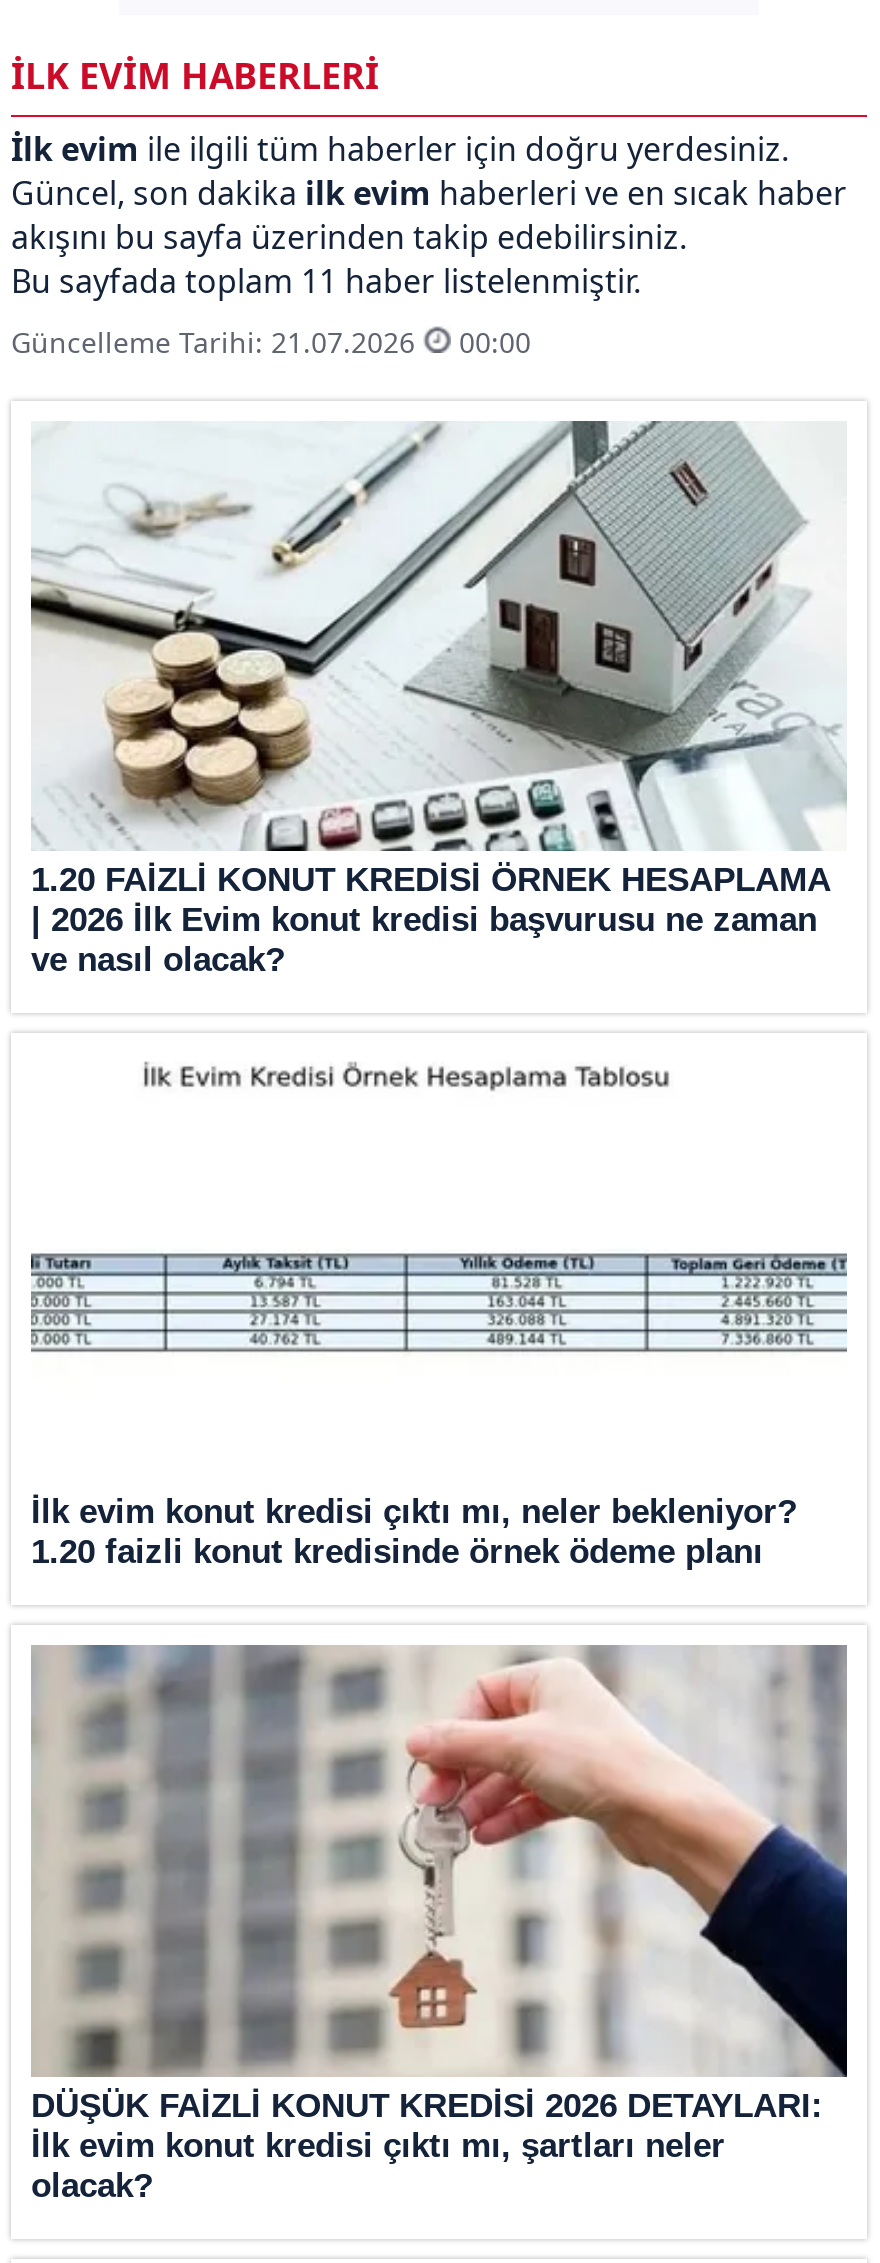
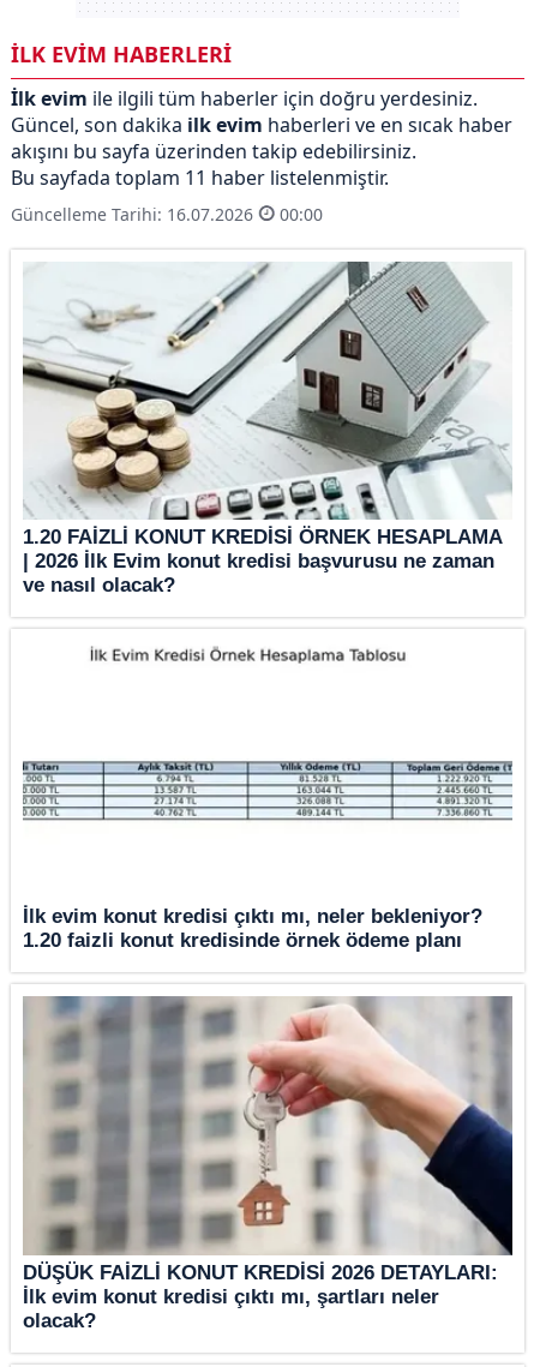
- Güncelleme Tarihi: 21.07.2026
+ Güncelleme Tarihi: 16.07.2026
